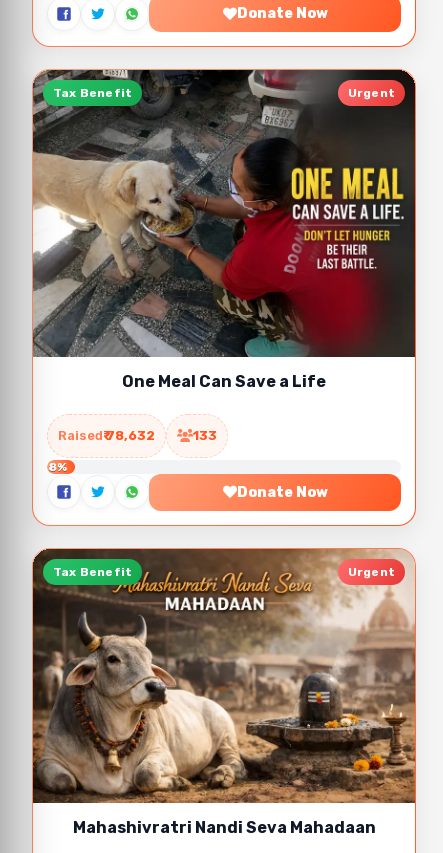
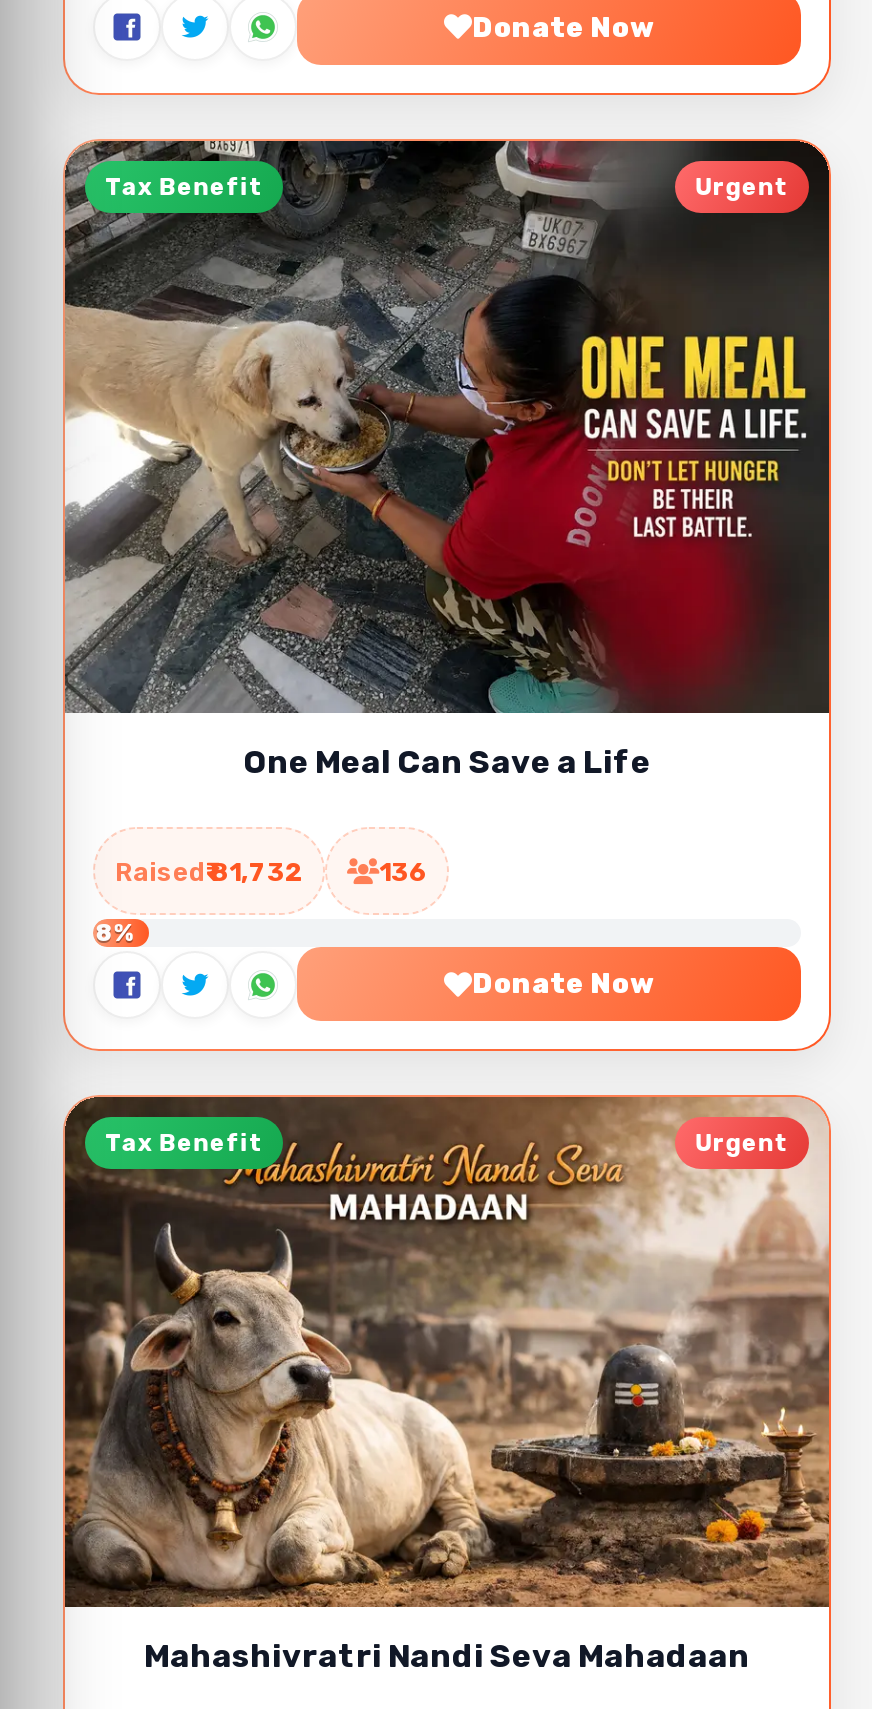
- Raised₹ 78,632
+ Raised₹ 81,732

- 133
+ 136
